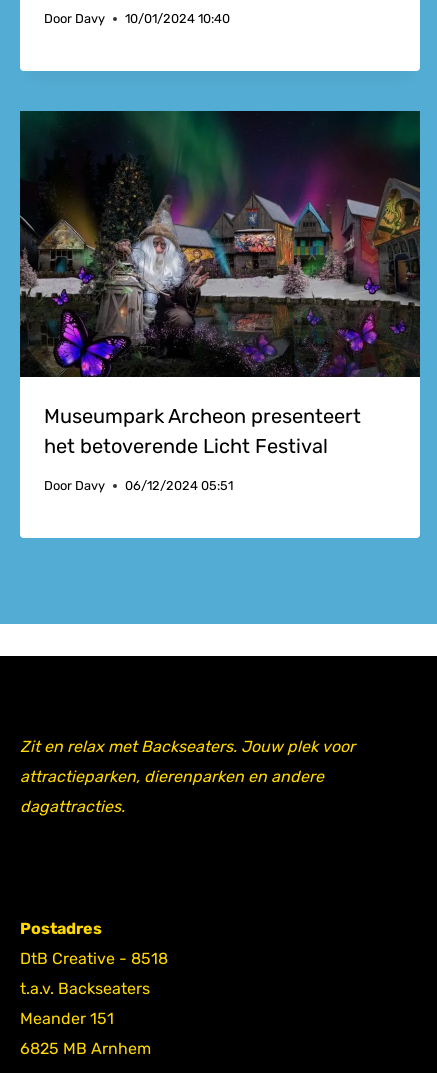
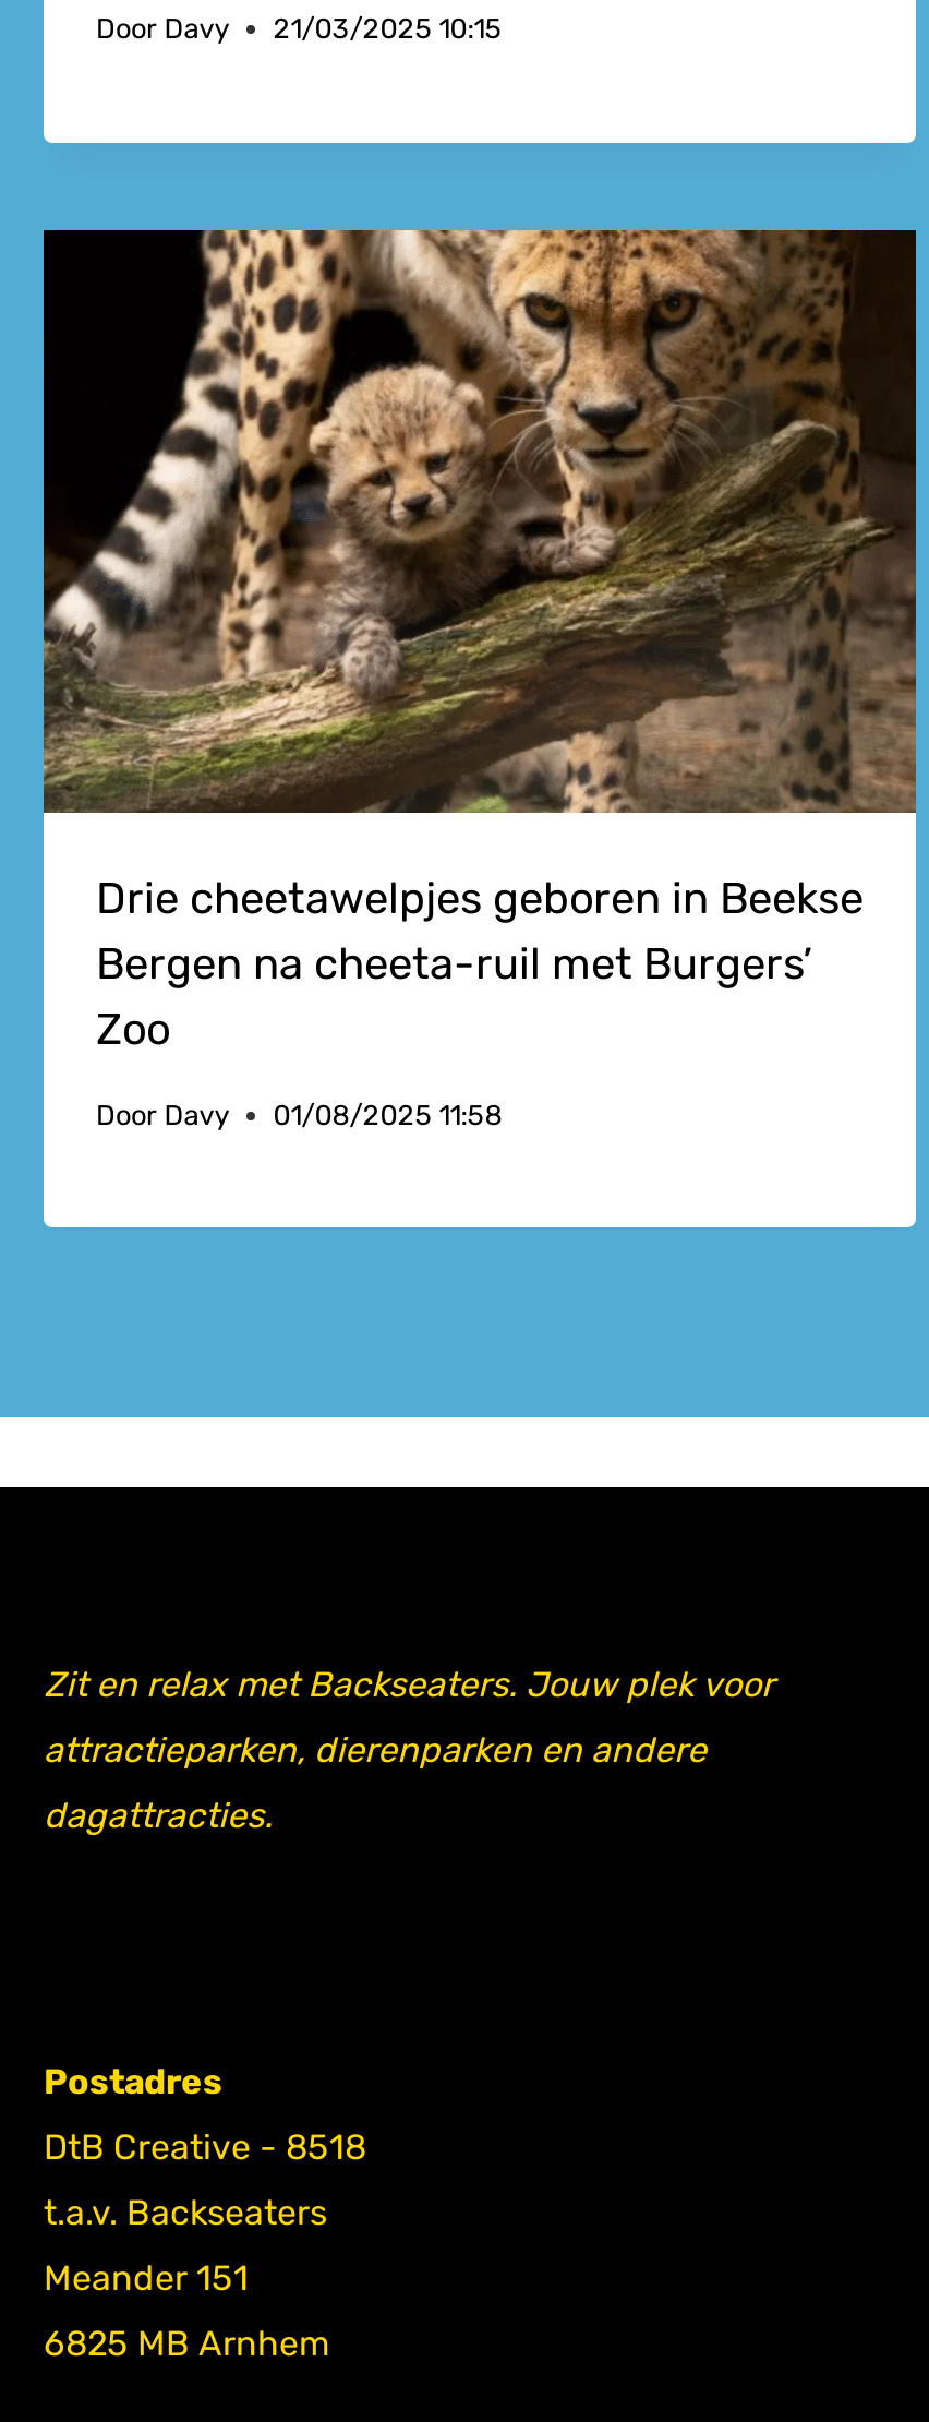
- Door Davy 10/01/2024 10:40
+ Door Davy 21/03/2025 10:15

- [image]
- Museumpark Archeon presenteert
- het betoverende Licht Festival
+ [image]
+ Drie cheetawelpjes geboren in Beekse
+ Bergen na cheeta-ruil met Burgers’
+ Zoo

- Door Davy 06/12/2024 05:51
+ Door Davy 01/08/2025 11:58
